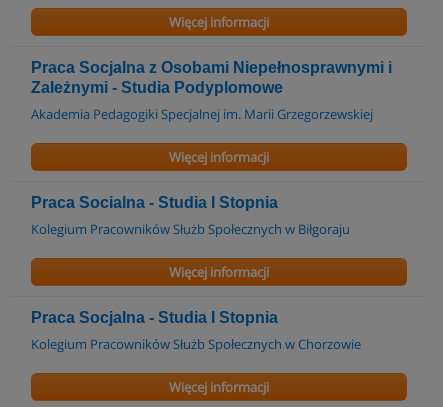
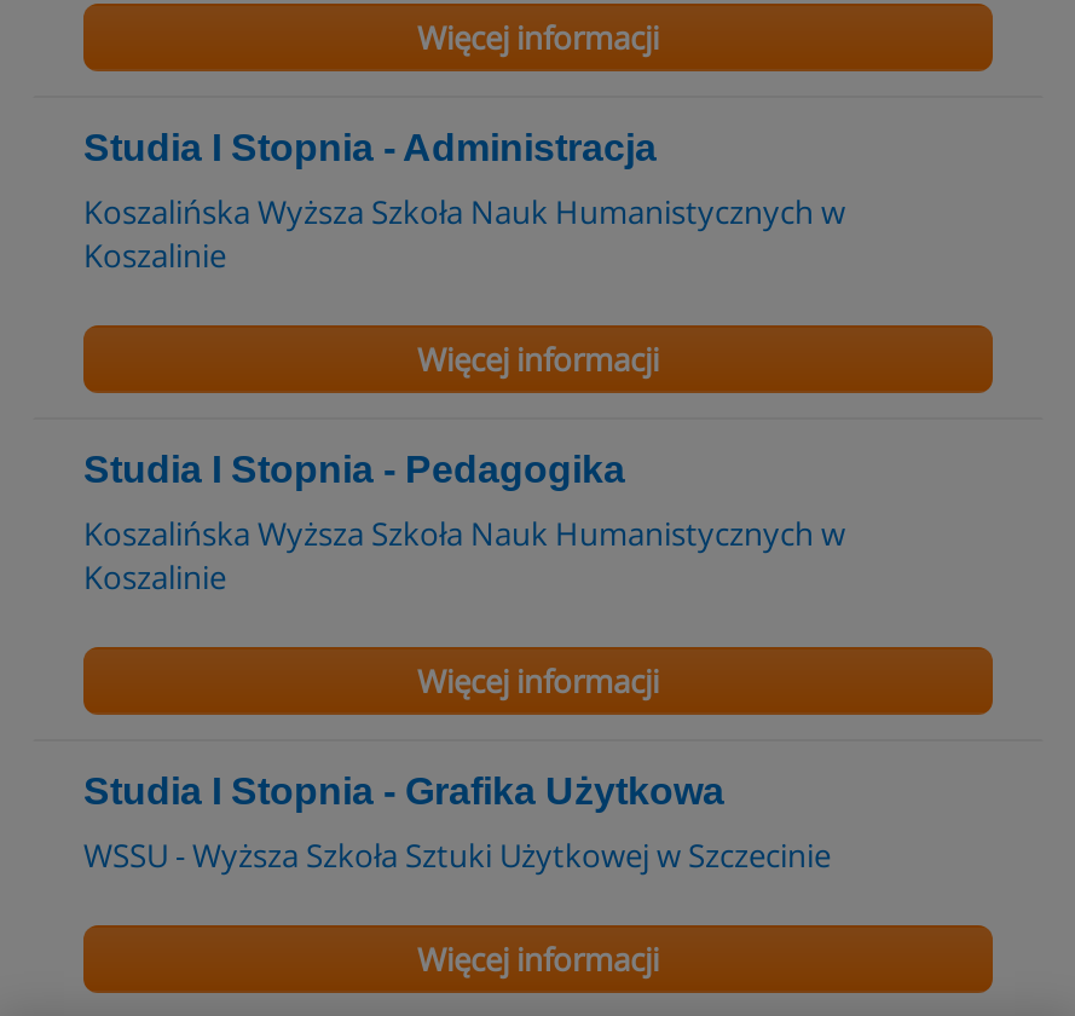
- Praca Socjalna z Osobami Niepełnosprawnymi i
- Zależnymi - Studia Podyplomowe
+ Studia I Stopnia - Administracja

- Akademia Pedagogiki Specjalnej im. Marii Grzegorzewskiej
+ Koszalińska Wyższa Szkoła Nauk Humanistycznych w
+ Koszalinie

- Praca Socialna - Studia I Stopnia
+ Studia I Stopnia - Pedagogika

- Kolegium Pracowników Służb Społecznych w Biłgoraju
+ Koszalińska Wyższa Szkoła Nauk Humanistycznych w
+ Koszalinie

- Praca Socjalna - Studia I Stopnia
+ Studia I Stopnia - Grafika Użytkowa

- Kolegium Pracowników Służb Społecznych w Chorzowie
+ WSSU - Wyższa Szkoła Sztuki Użytkowej w Szczecinie
